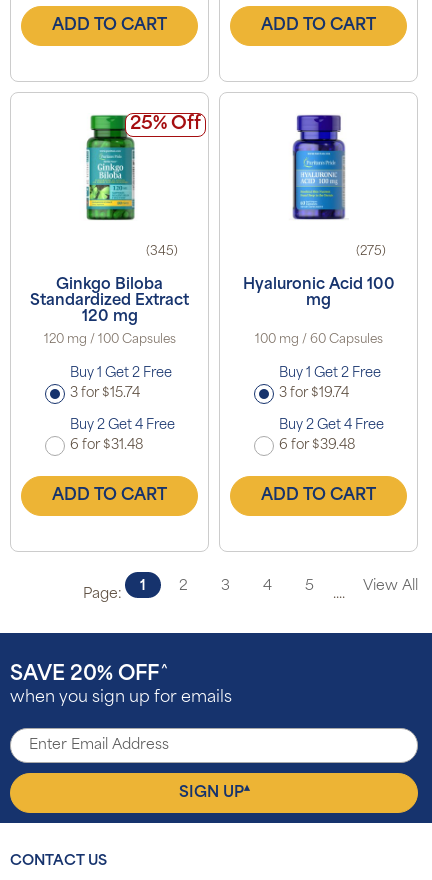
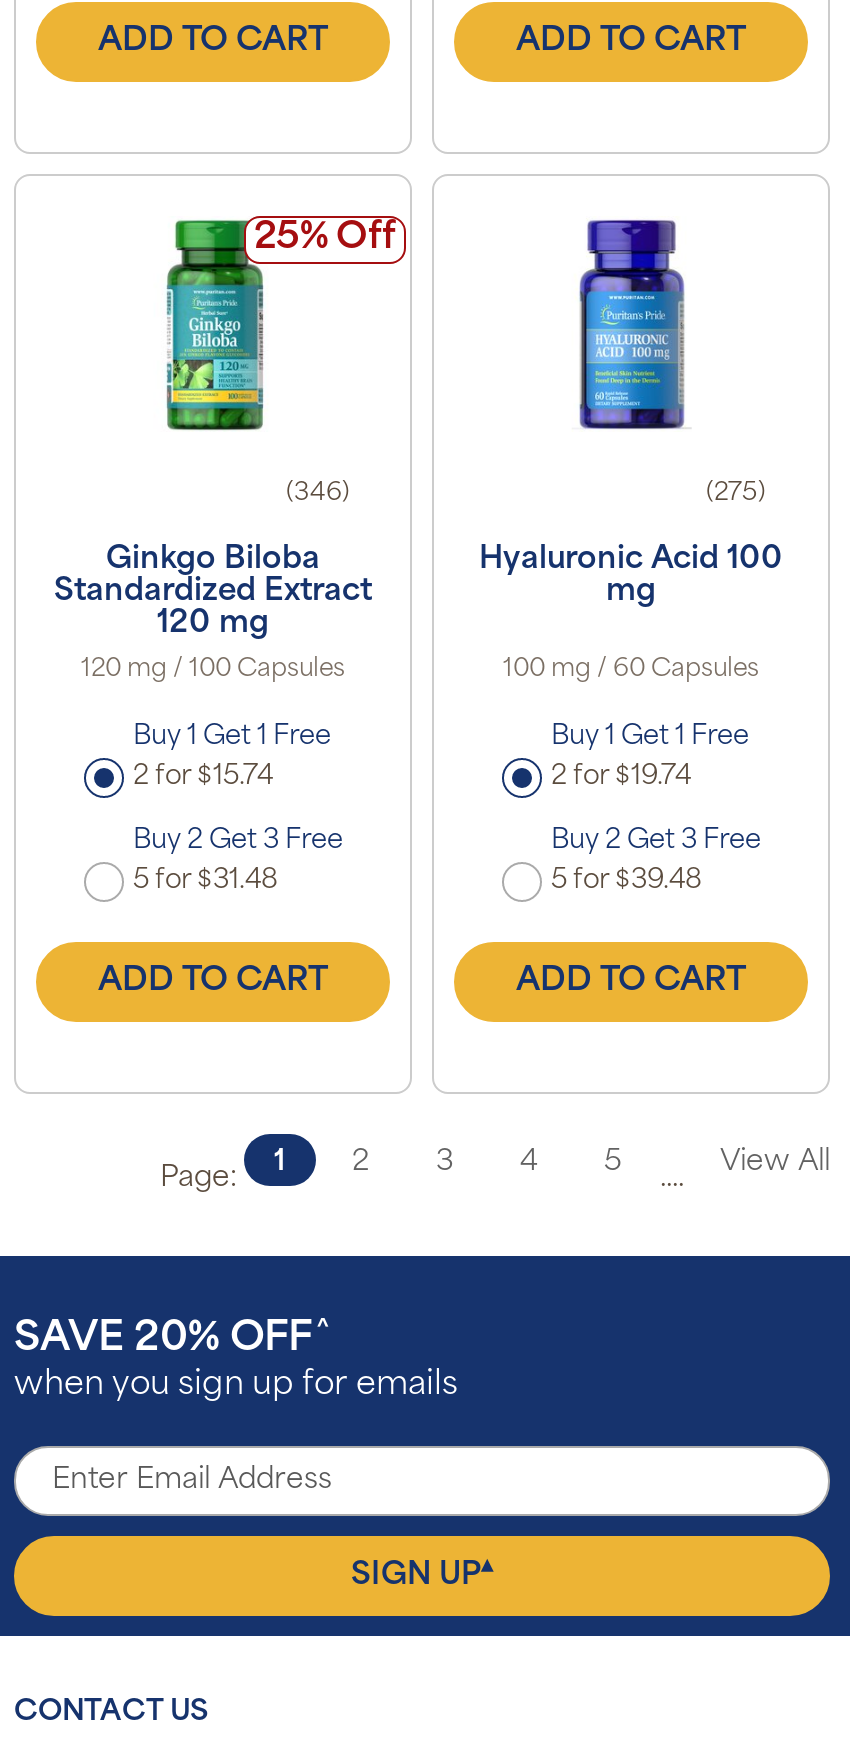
- (345)
+ (346)

- Buy 1 Get 2 Free
+ Buy 1 Get 1 Free

- Buy 1 Get 2 Free
+ Buy 1 Get 1 Free

- 3 for $15.74
+ 2 for $15.74

- 3 for $19.74
+ 2 for $19.74

- Buy 2 Get 4 Free
+ Buy 2 Get 3 Free

- Buy 2 Get 4 Free
+ Buy 2 Get 3 Free

- 6 for $31.48
+ 5 for $31.48

- 6 for $39.48
+ 5 for $39.48
